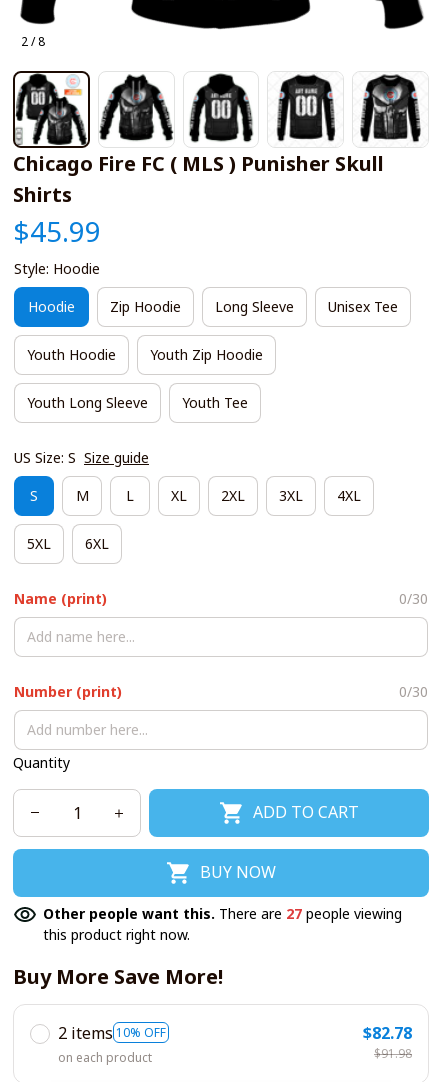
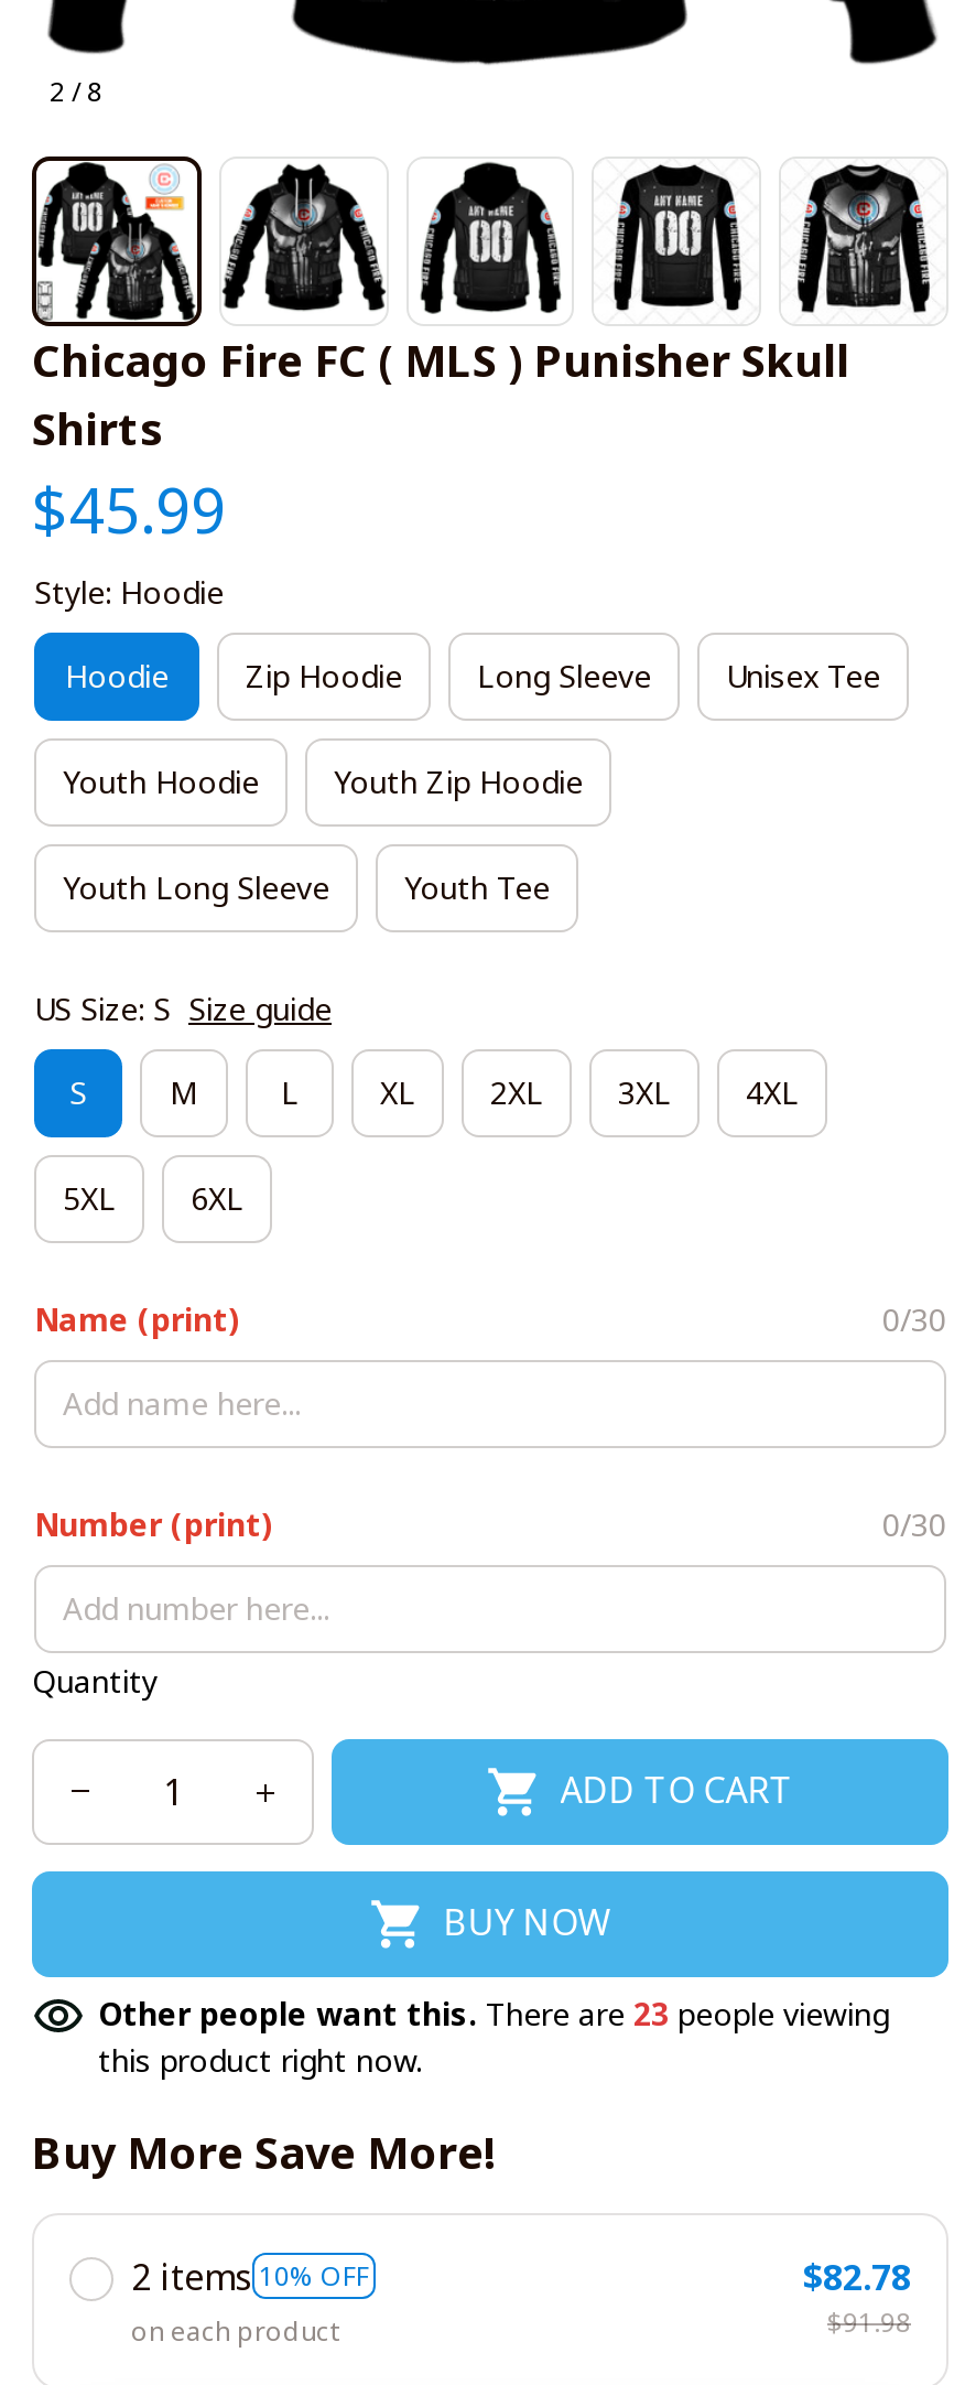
- Other people want this. There are 27 people viewing
+ Other people want this. There are 23 people viewing
